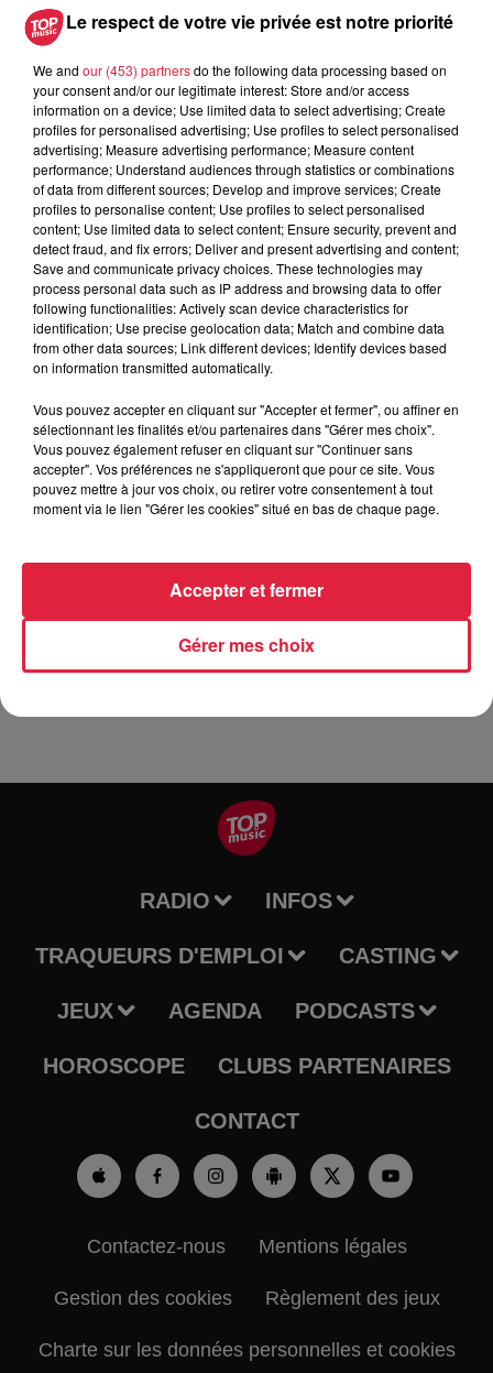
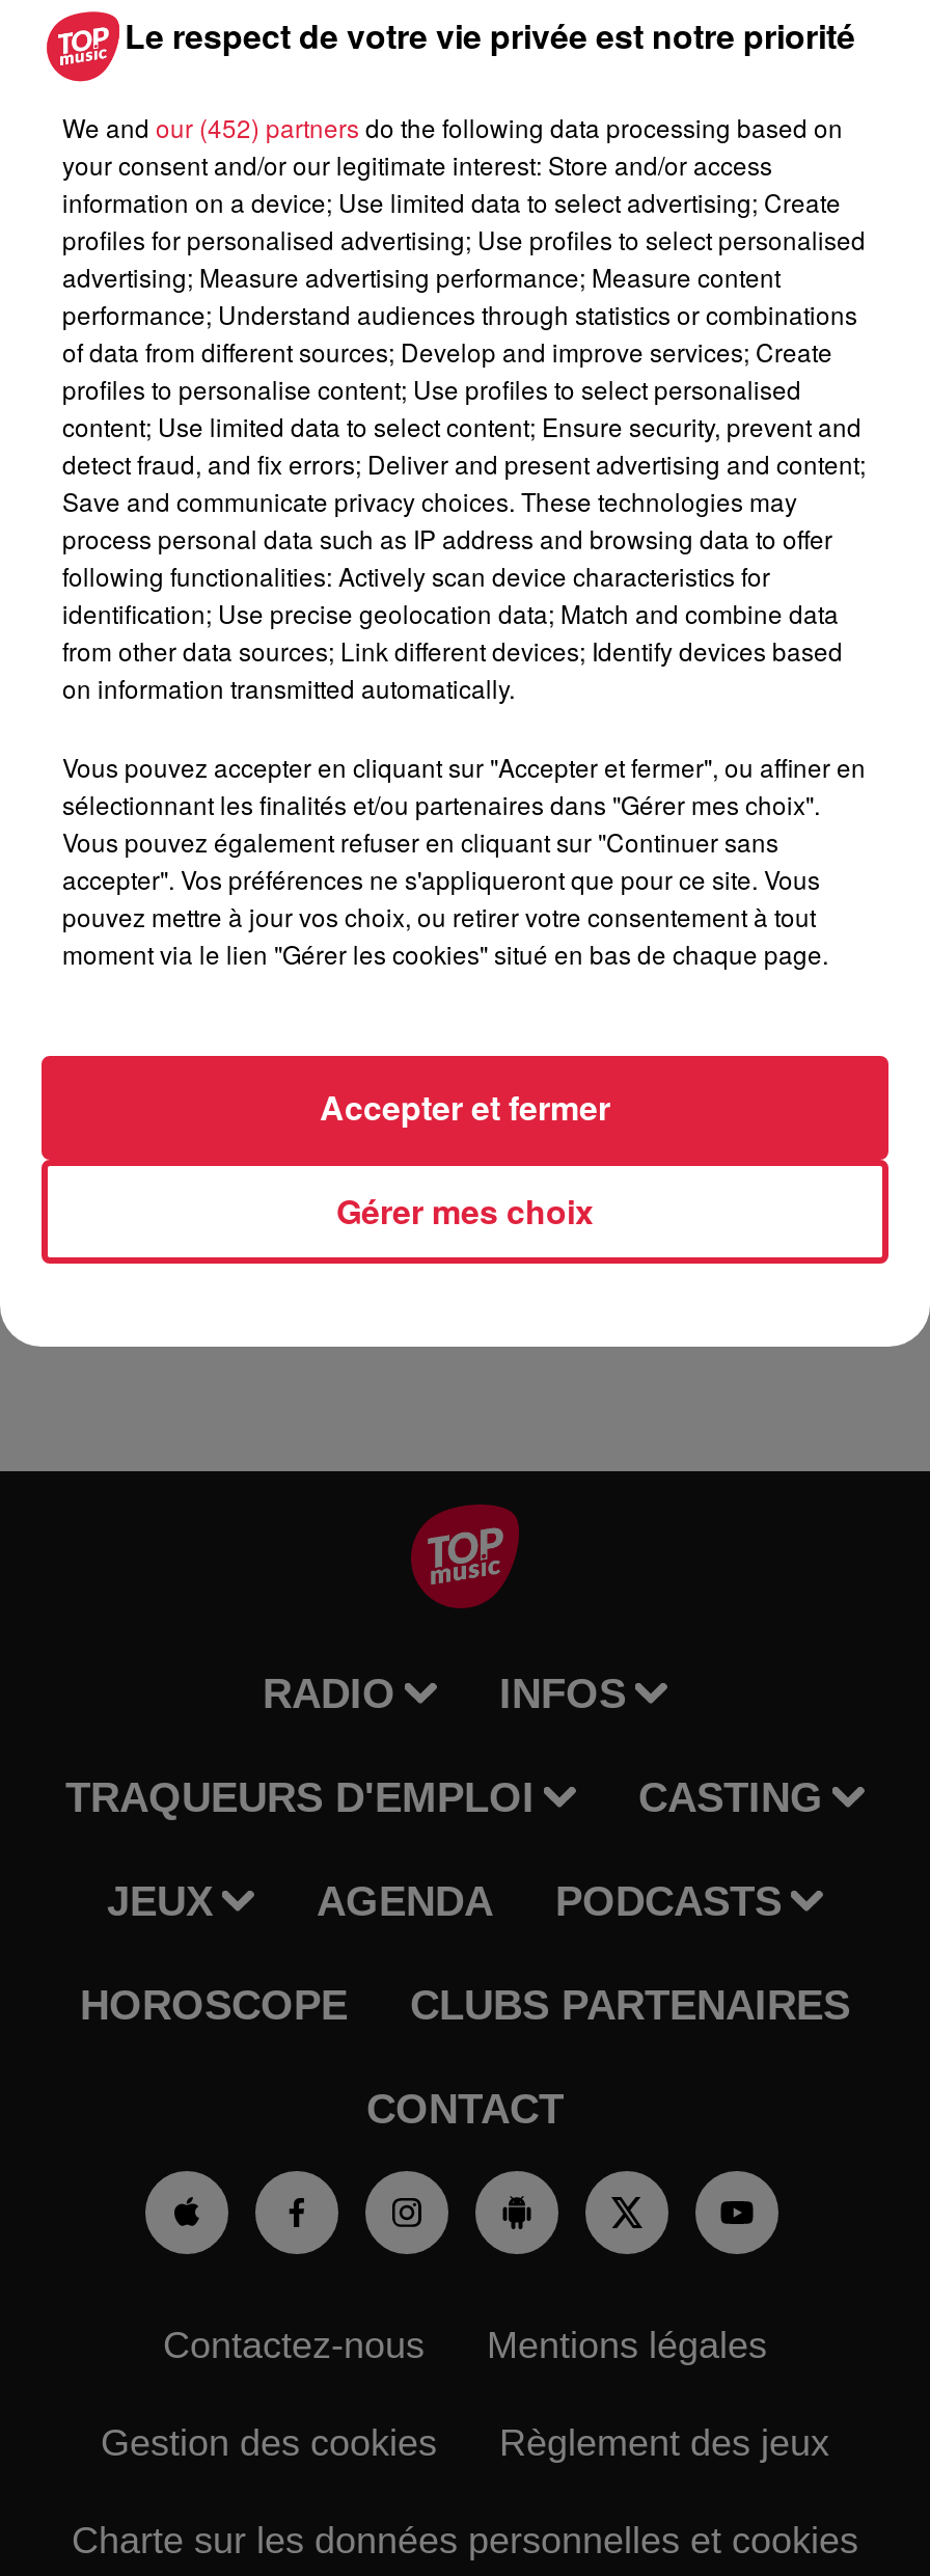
- We and our (453) partners do the following data processing based on
+ We and our (452) partners do the following data processing based on
